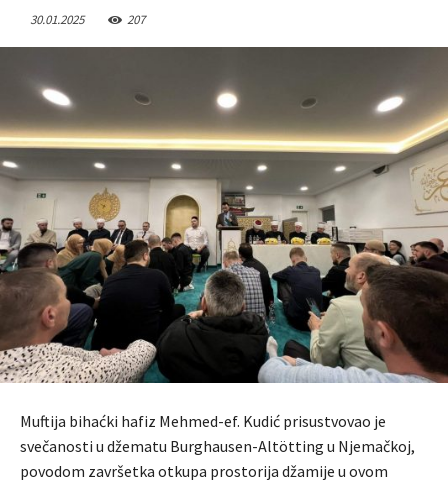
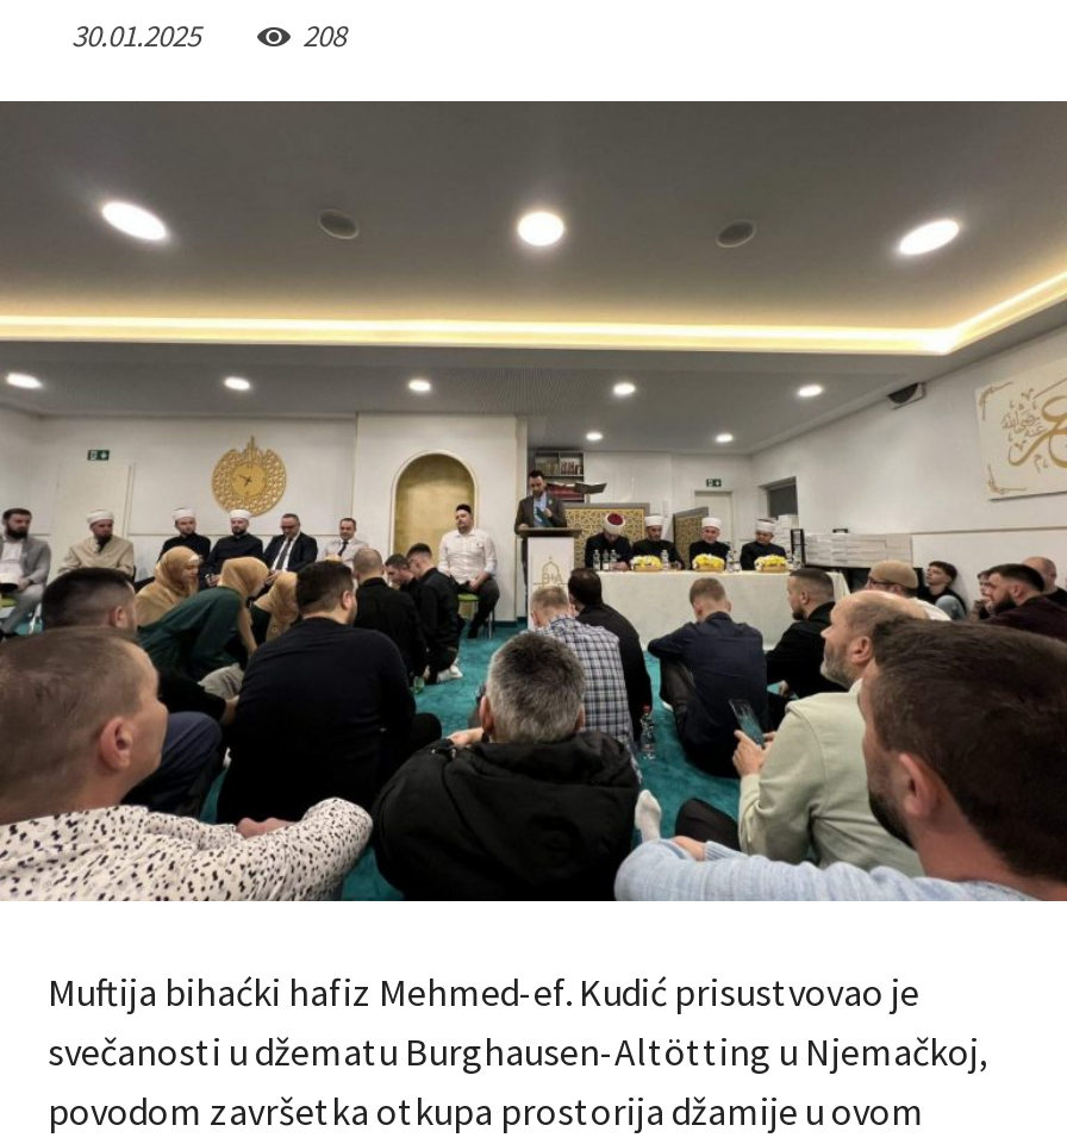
- 207
+ 208
